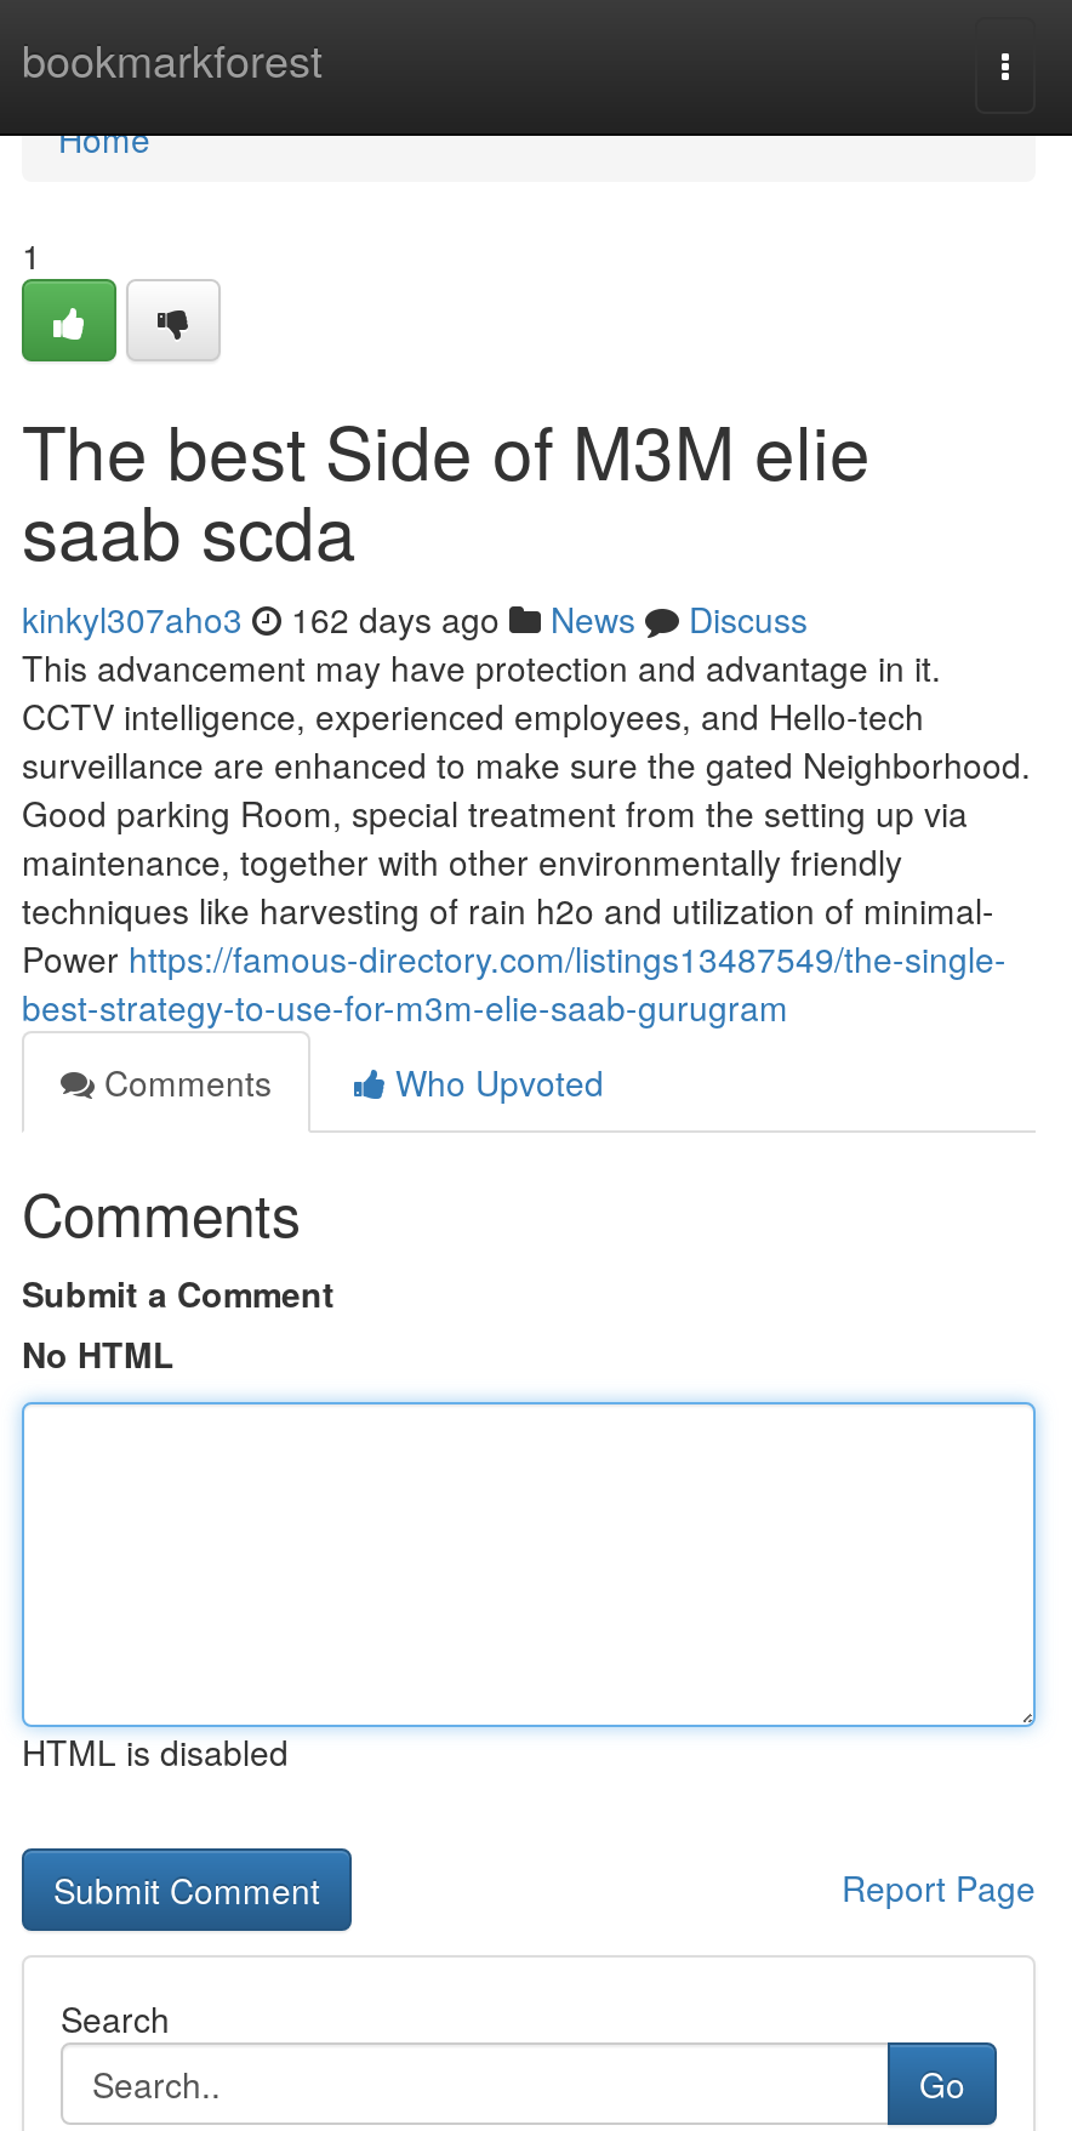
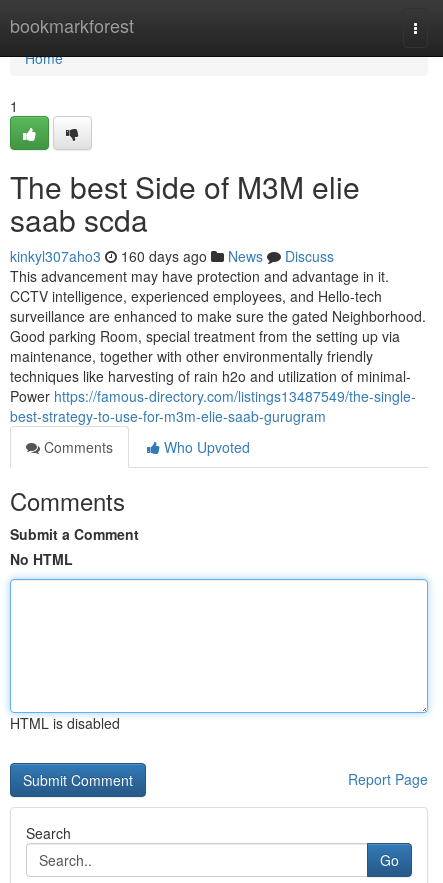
- kinkyl307aho3 162 days ago News Discuss
+ kinkyl307aho3 160 days ago News Discuss
